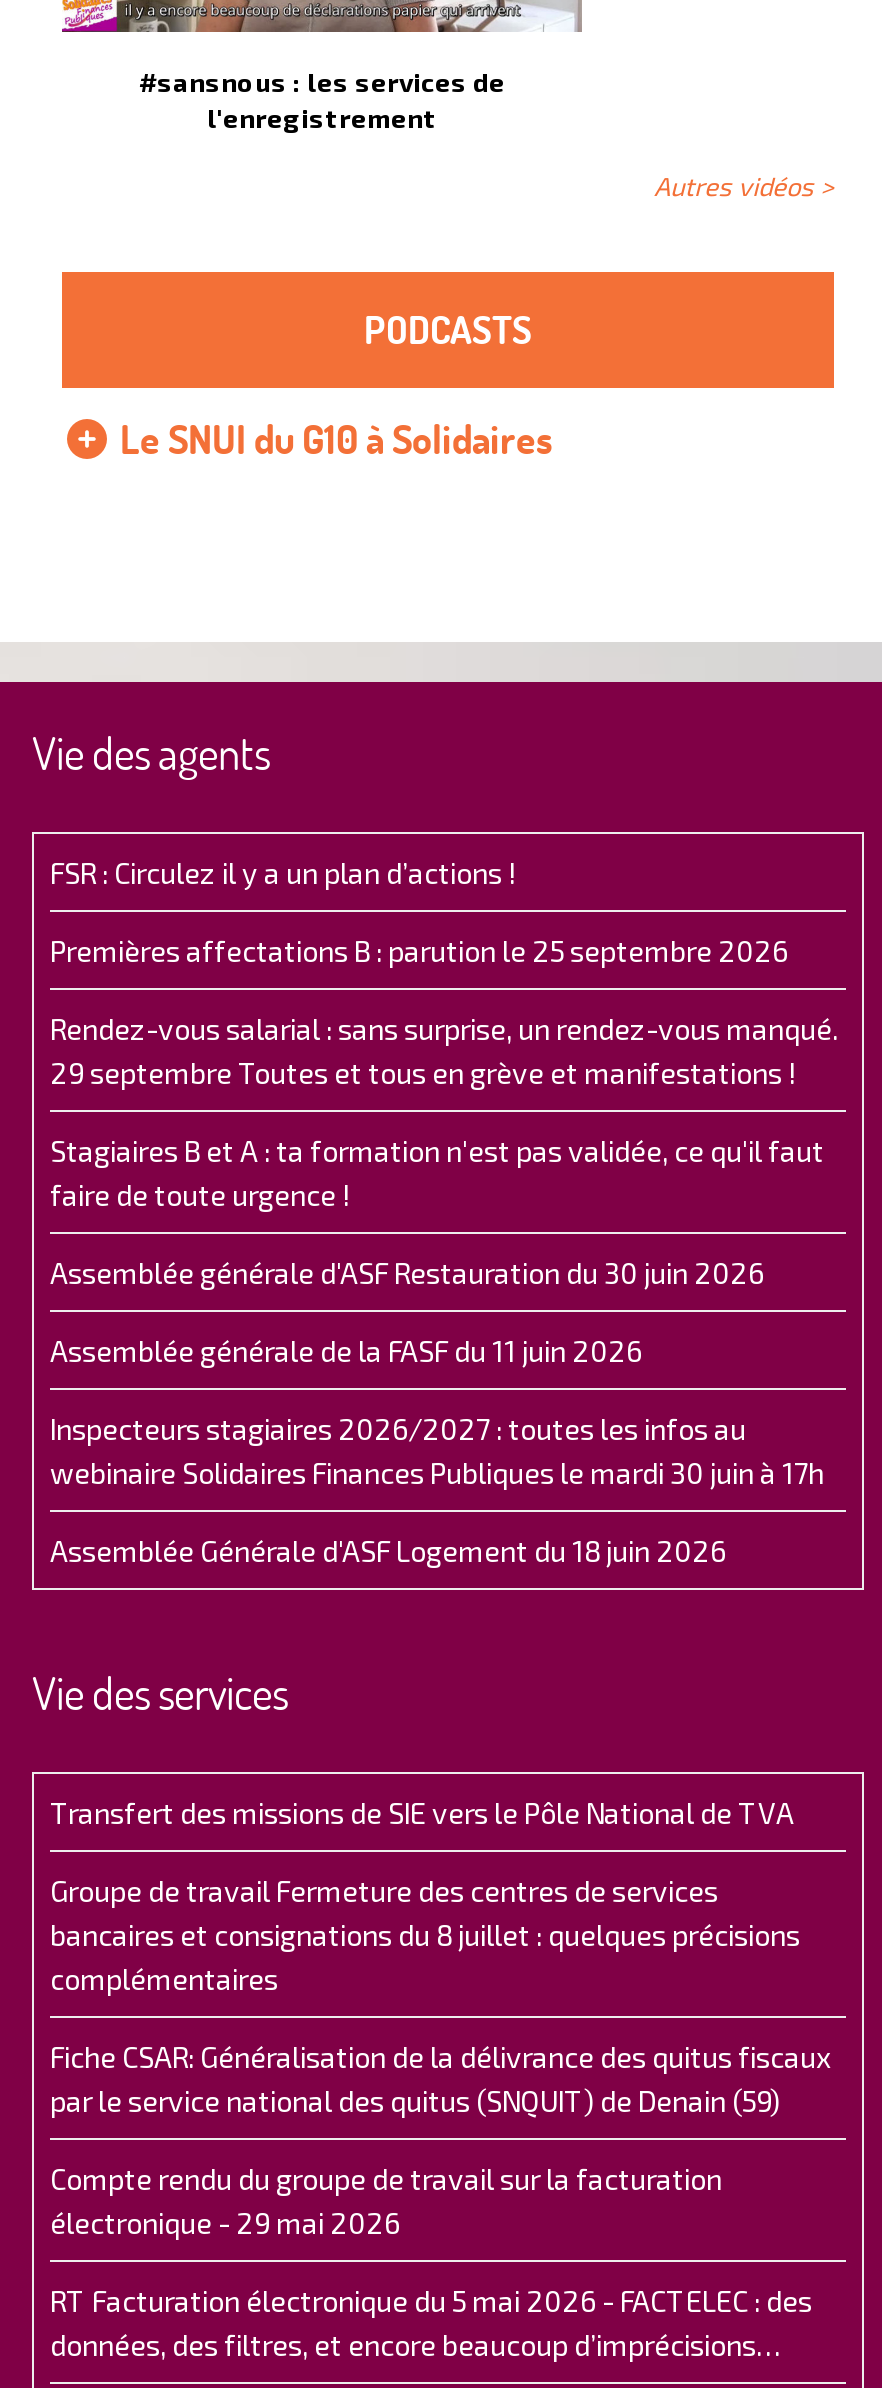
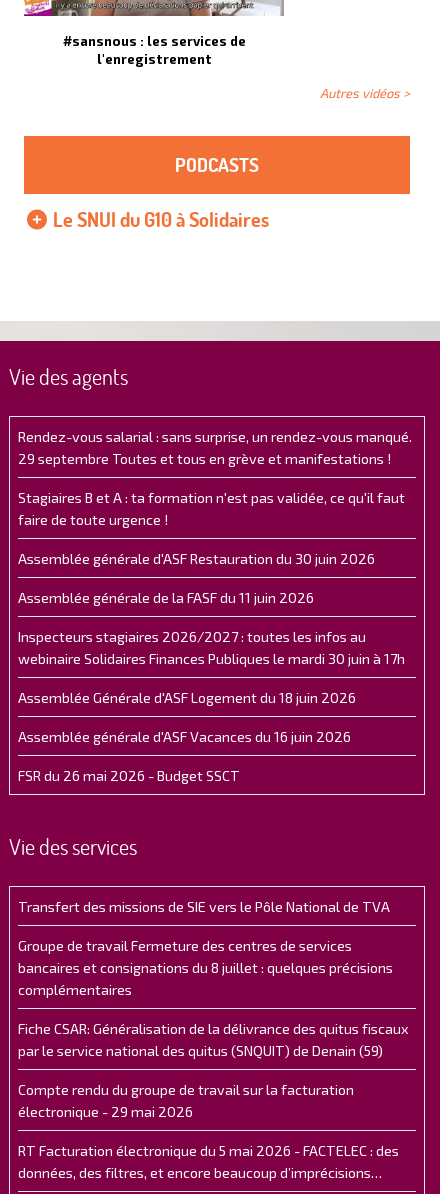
- FSR : Circulez il y a un plan d’actions !
- Premières affectations B : parution le 25 septembre 2026

moved up: Rendez-vous salarial : sans surprise, un rendez-vous manqué. | 29 septembre Toutes et tous en grève et manifestations ! | Stagiaires B et A : ta formation n'est pas validée, ce qu'il faut | ... | webinaire Solidaires Finances Publiques le mardi 30 juin à 17h | Assemblée Générale d'ASF Logement du 18 juin 2026

+ Assemblée générale d'ASF Vacances du 16 juin 2026
+ FSR du 26 mai 2026 - Budget SSCT
